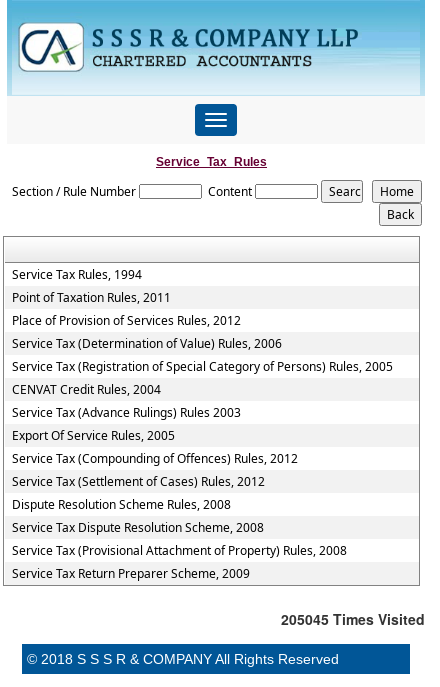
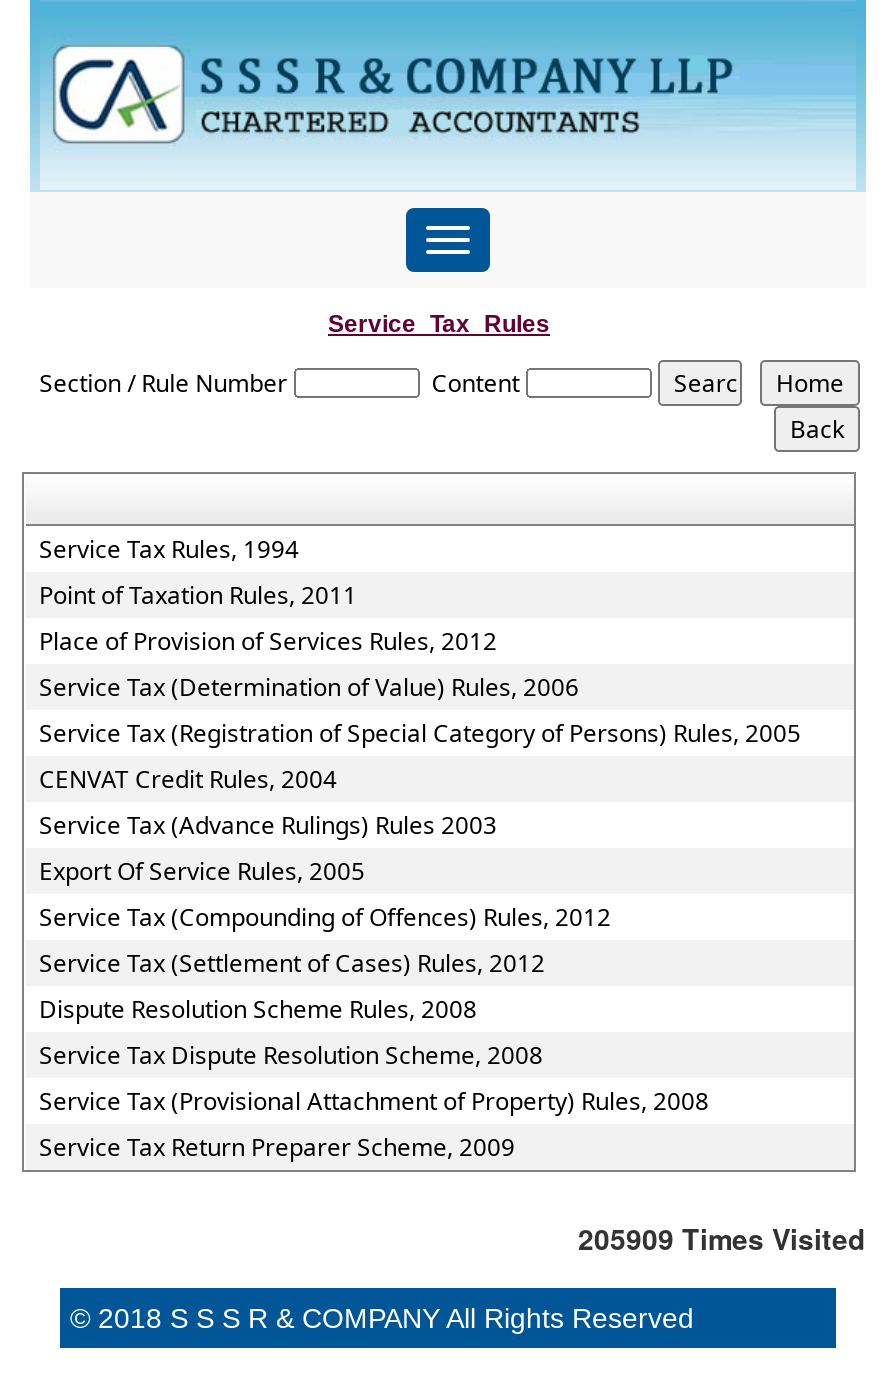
- 205045 Times Visited
+ 205909 Times Visited
